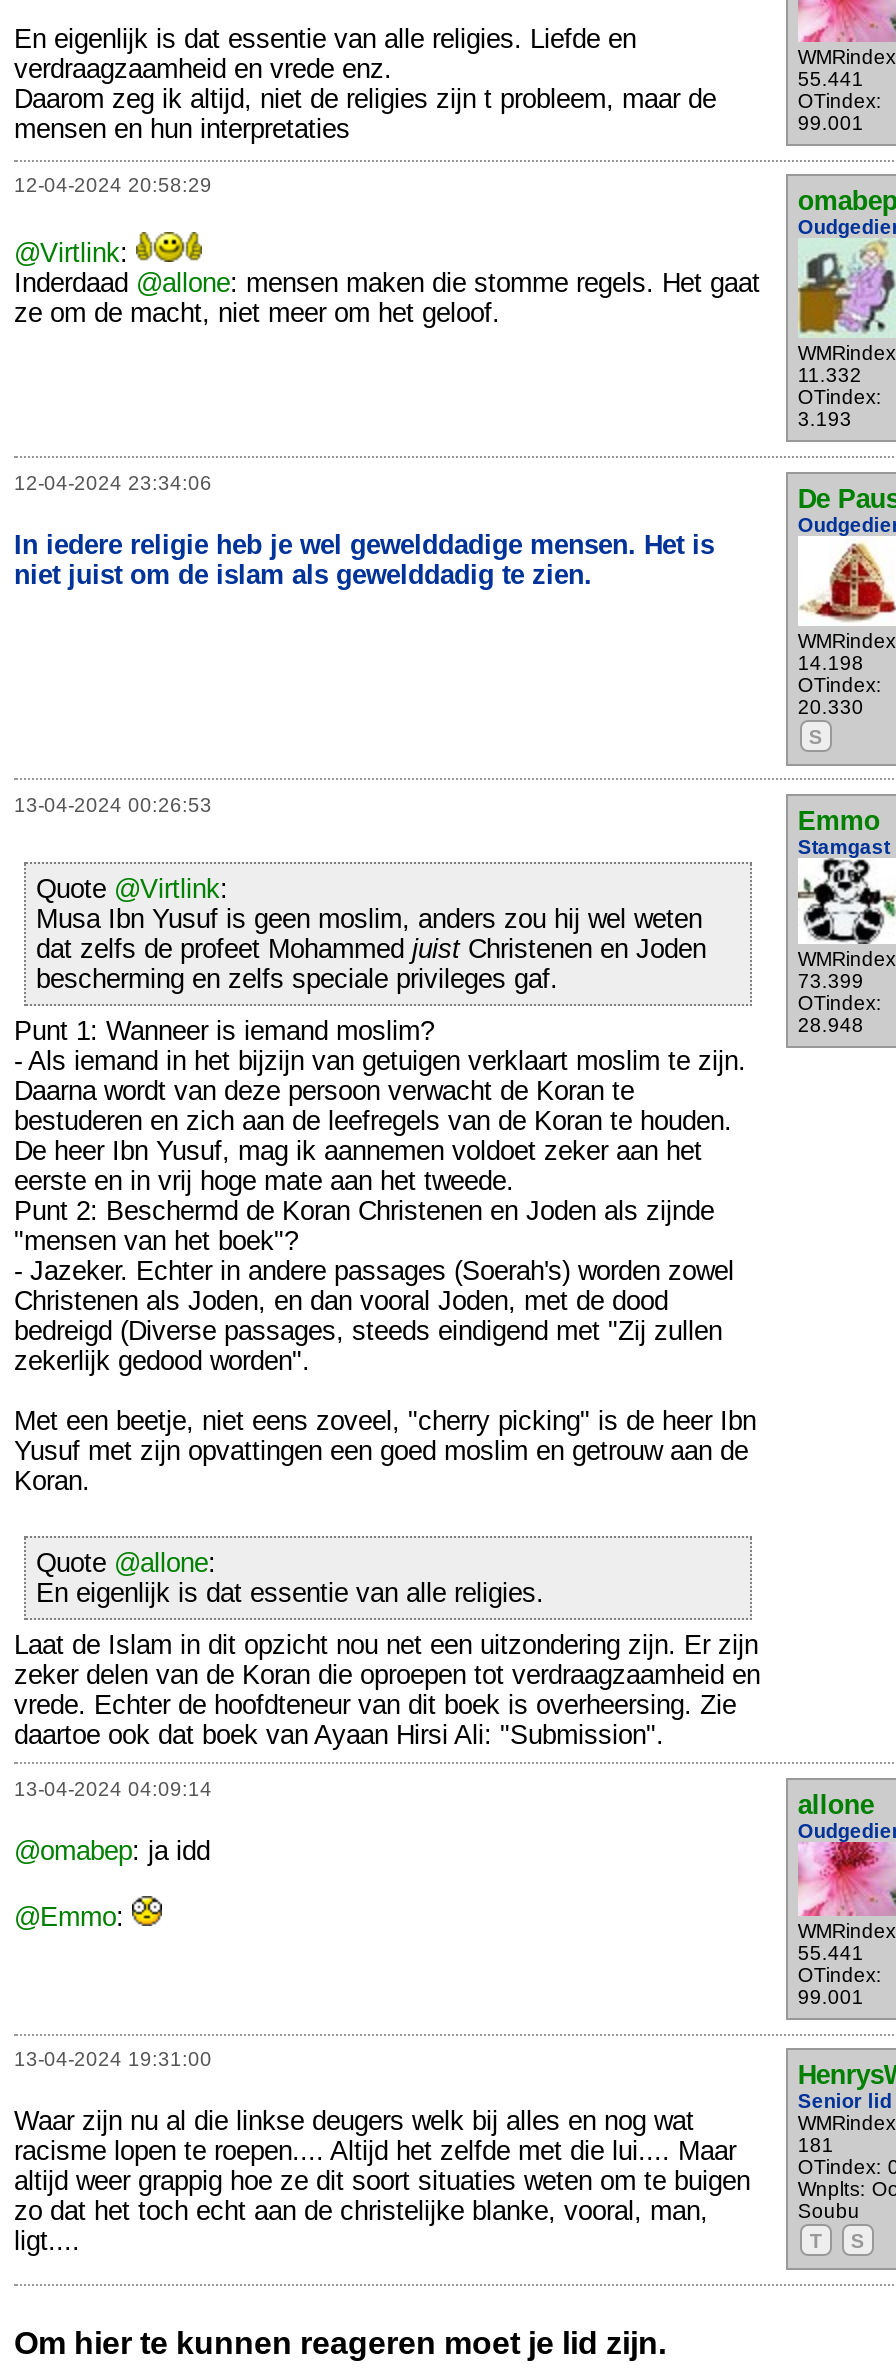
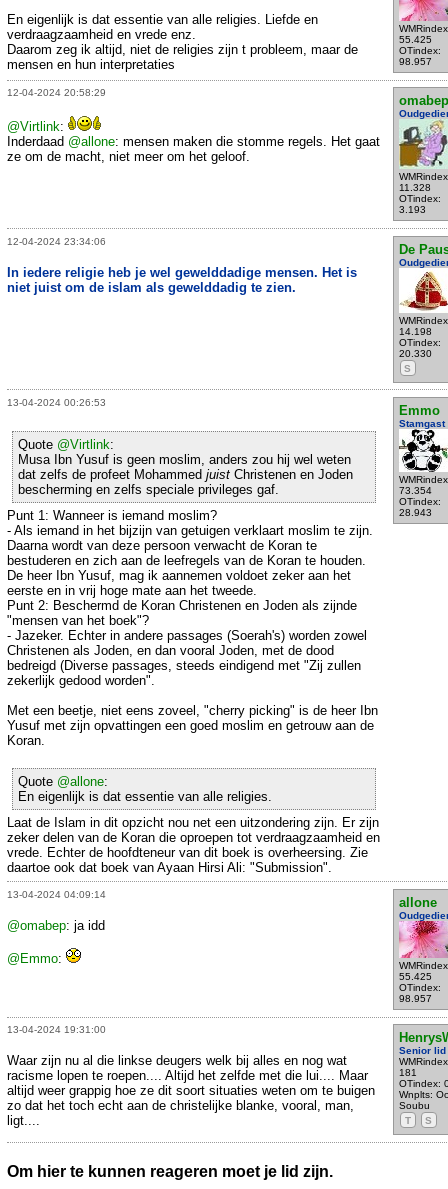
- 55.441
+ 55.425

- 99.001
+ 98.957

- 11.332
+ 11.328

- 73.399
+ 73.354

- 28.948
+ 28.943

- 55.441
+ 55.425

- 99.001
+ 98.957
